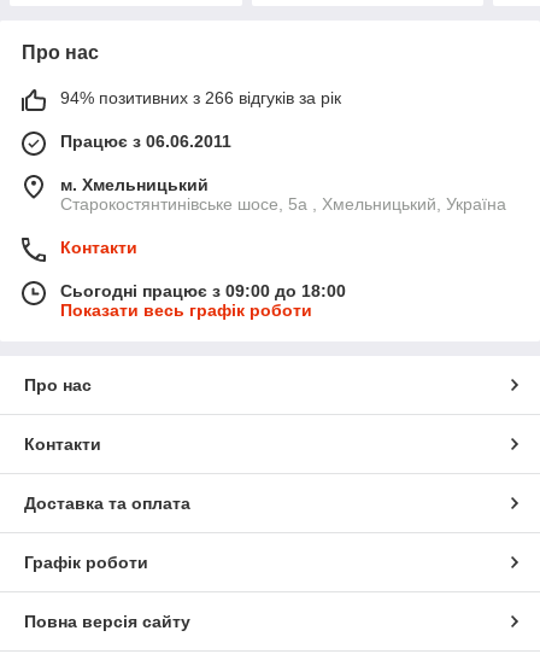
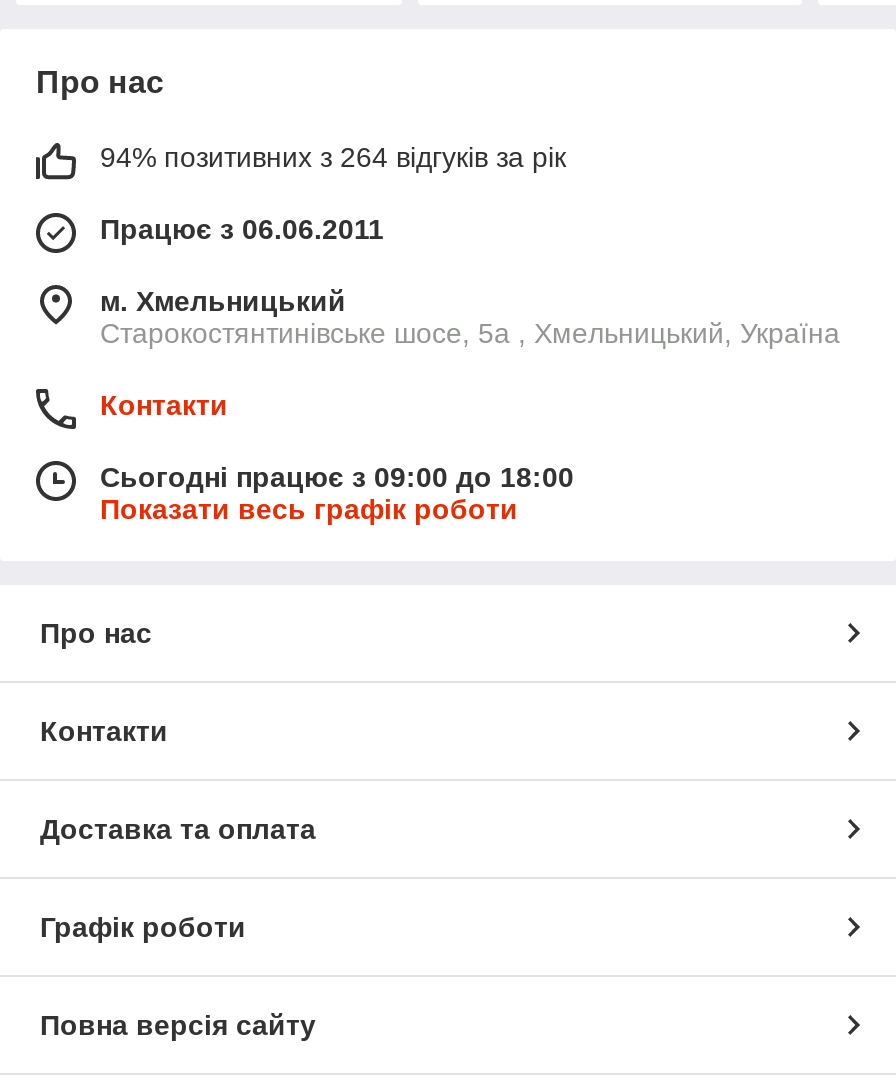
- 94% позитивних з 266 відгуків за рік
+ 94% позитивних з 264 відгуків за рік
